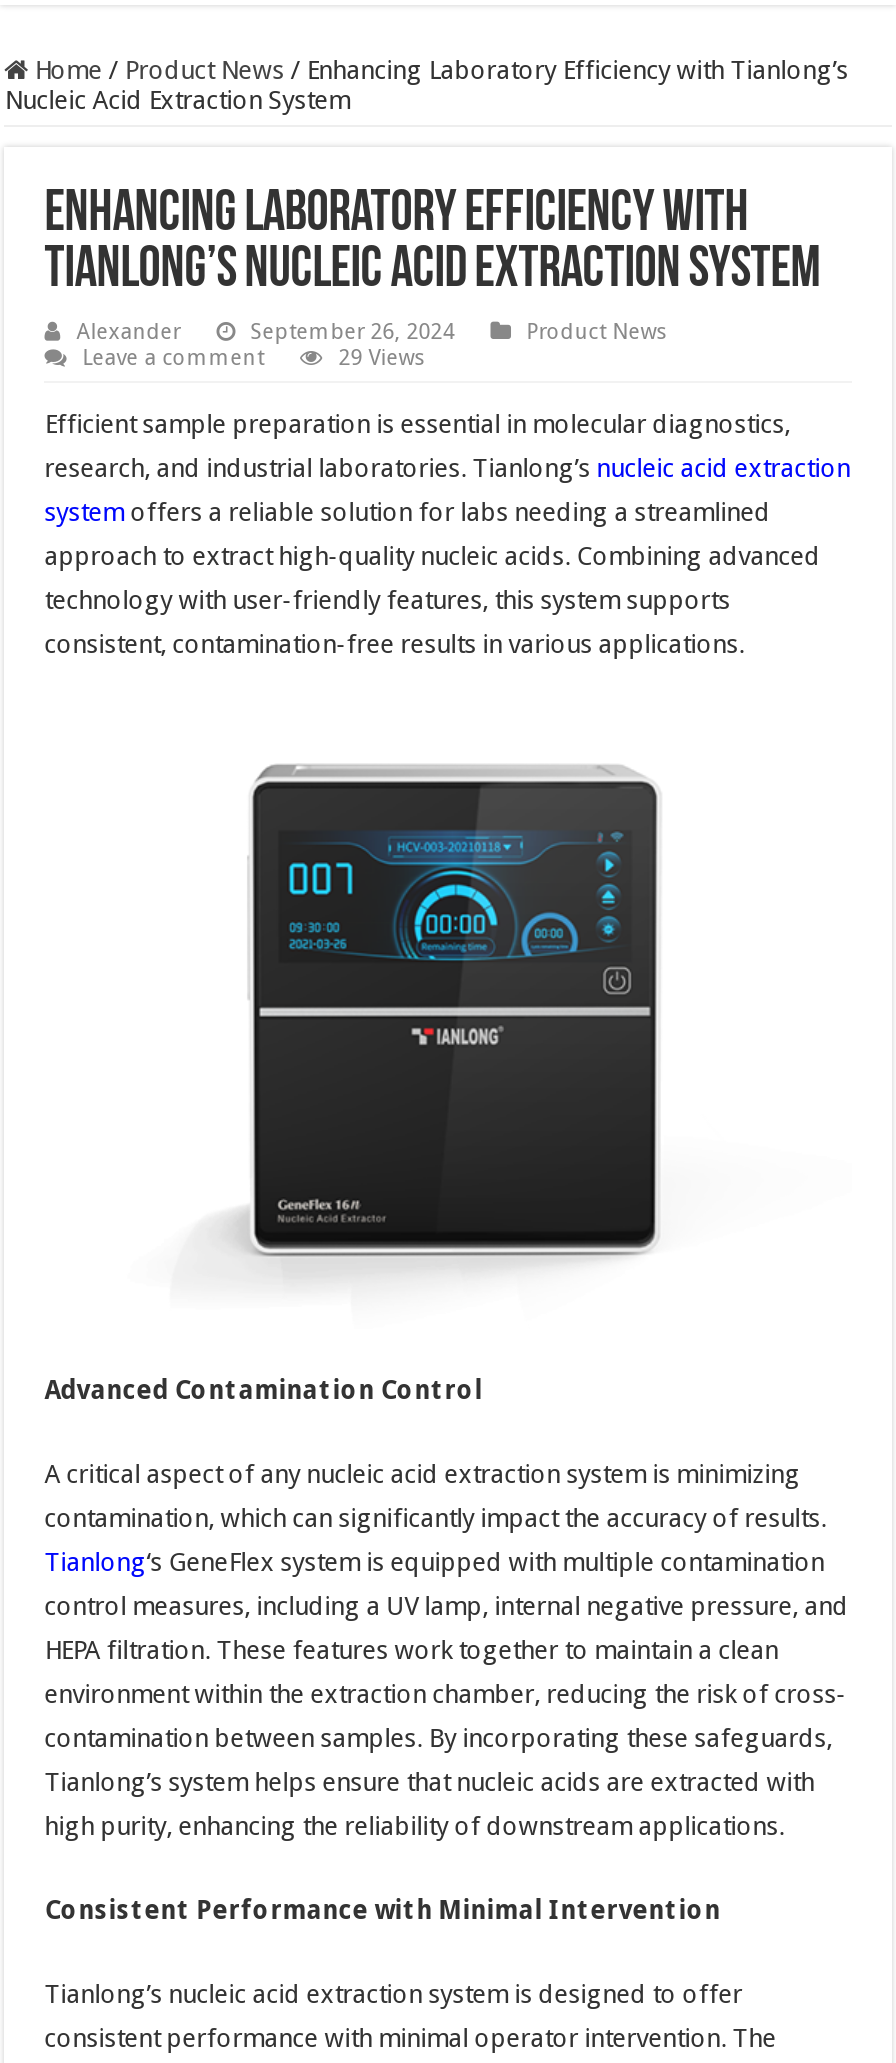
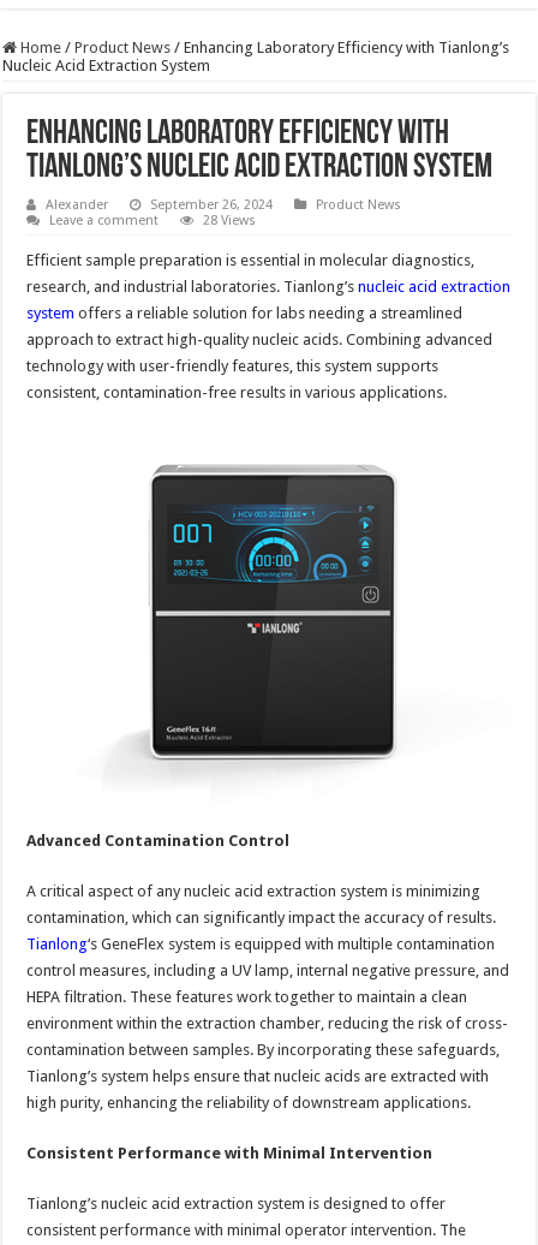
- 29 Views
+ 28 Views
